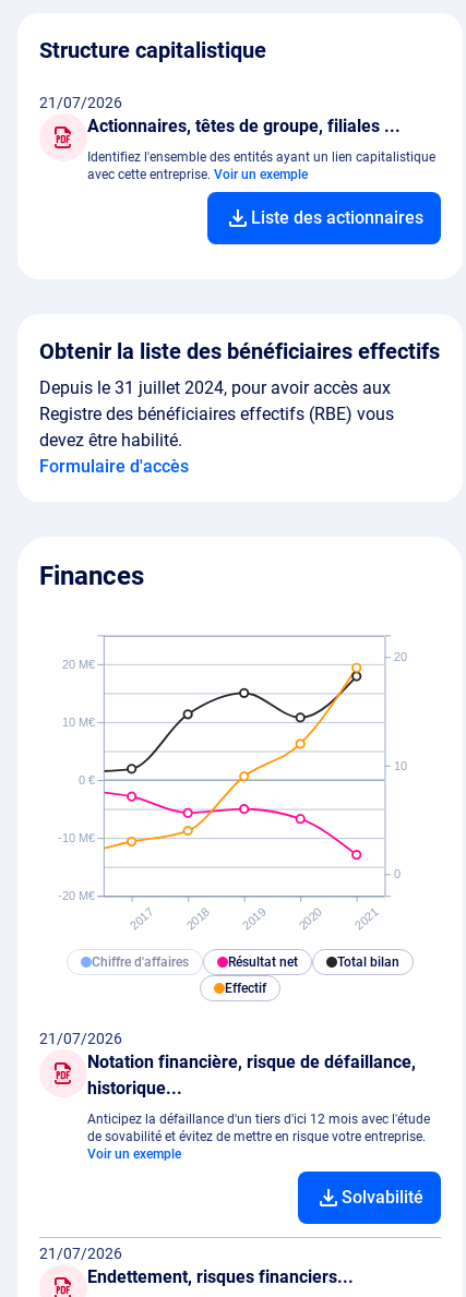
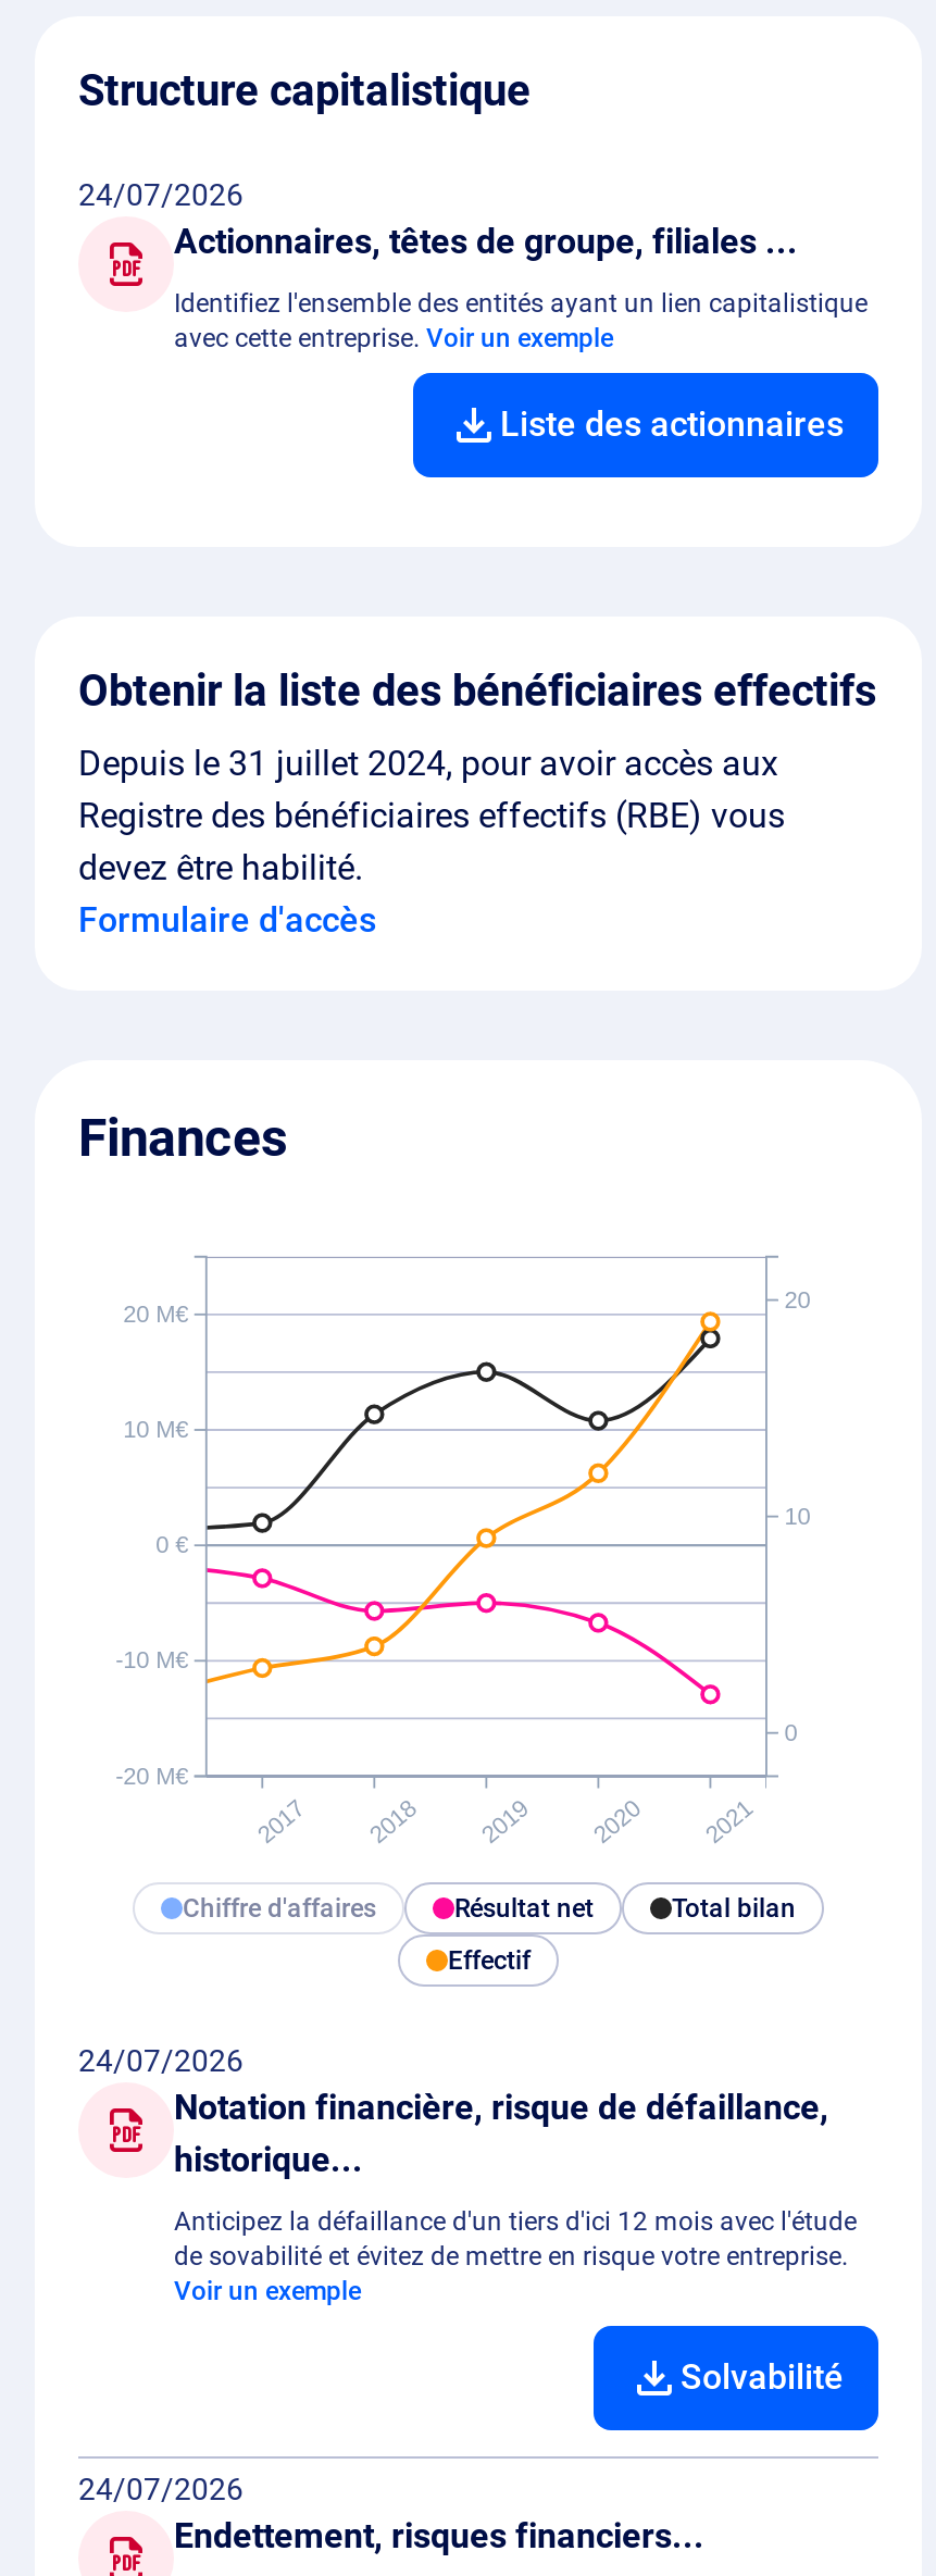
- 21/07/2026
+ 24/07/2026

- 21/07/2026
+ 24/07/2026

- 21/07/2026
+ 24/07/2026
